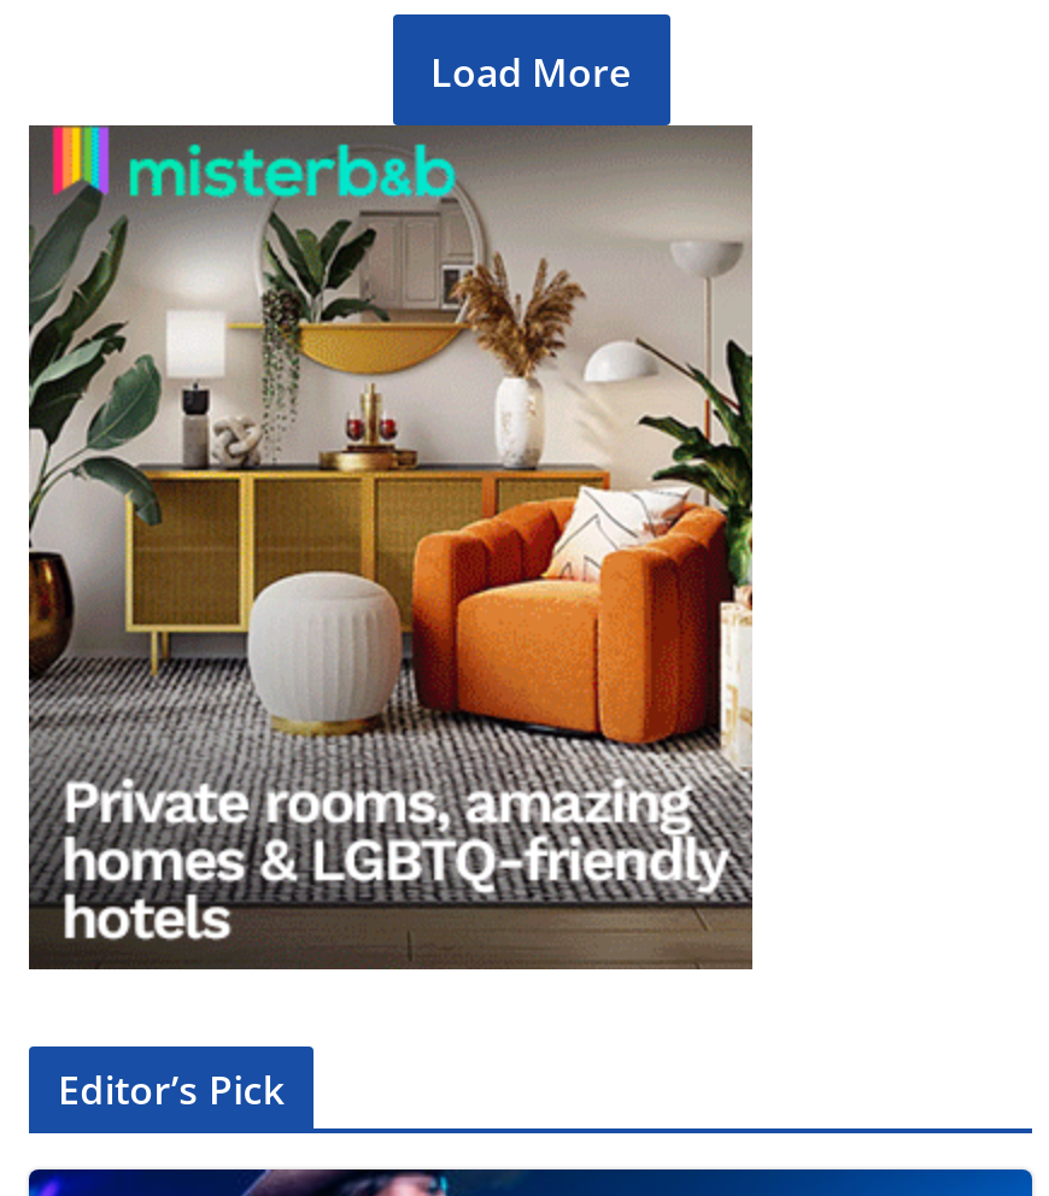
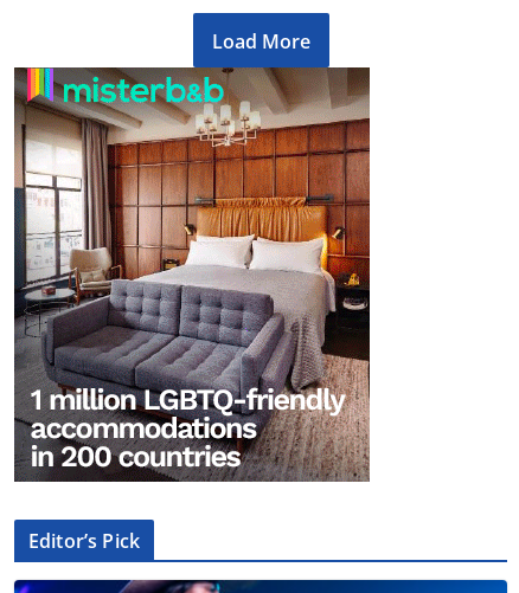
- [image]
+ [image]
